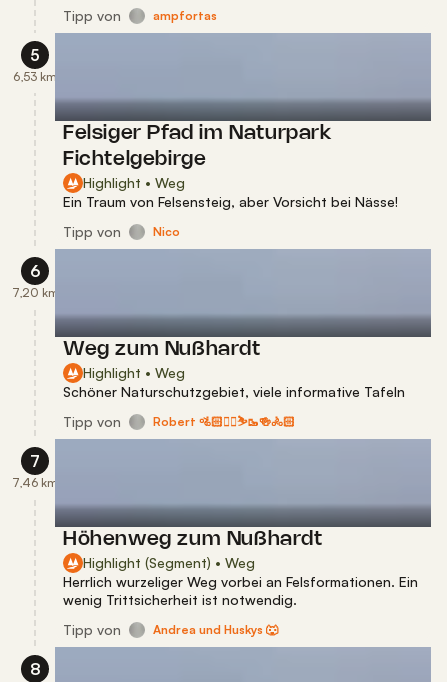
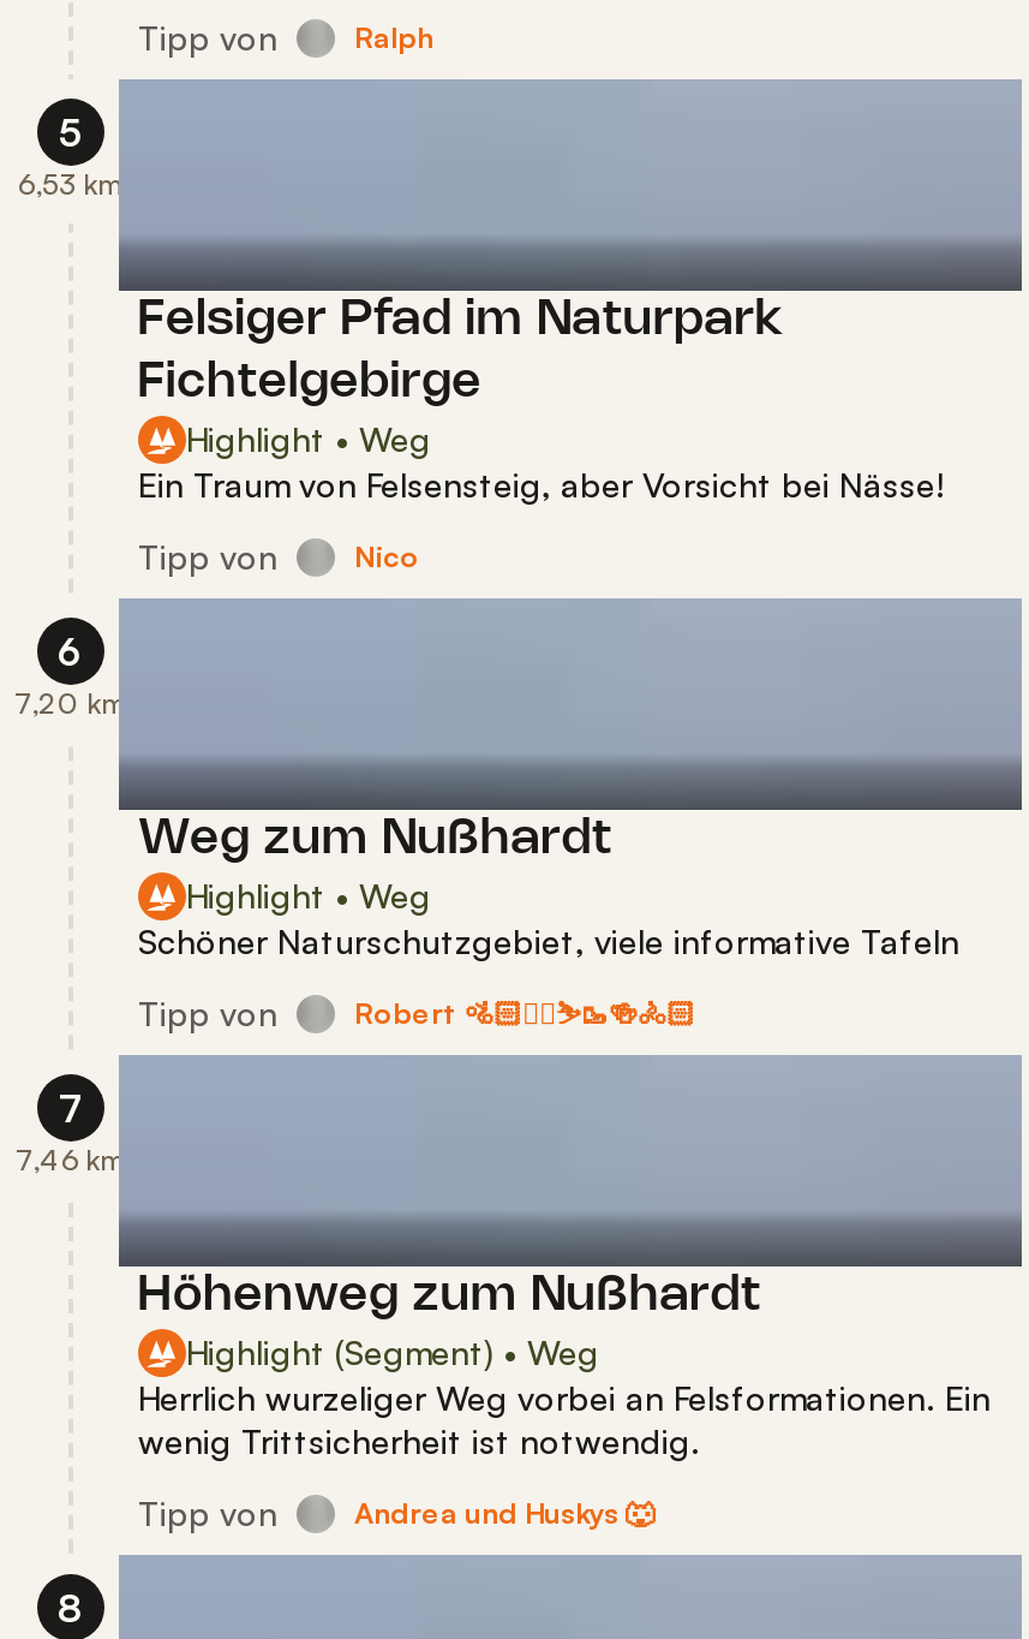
- ampfortas
+ Ralph
